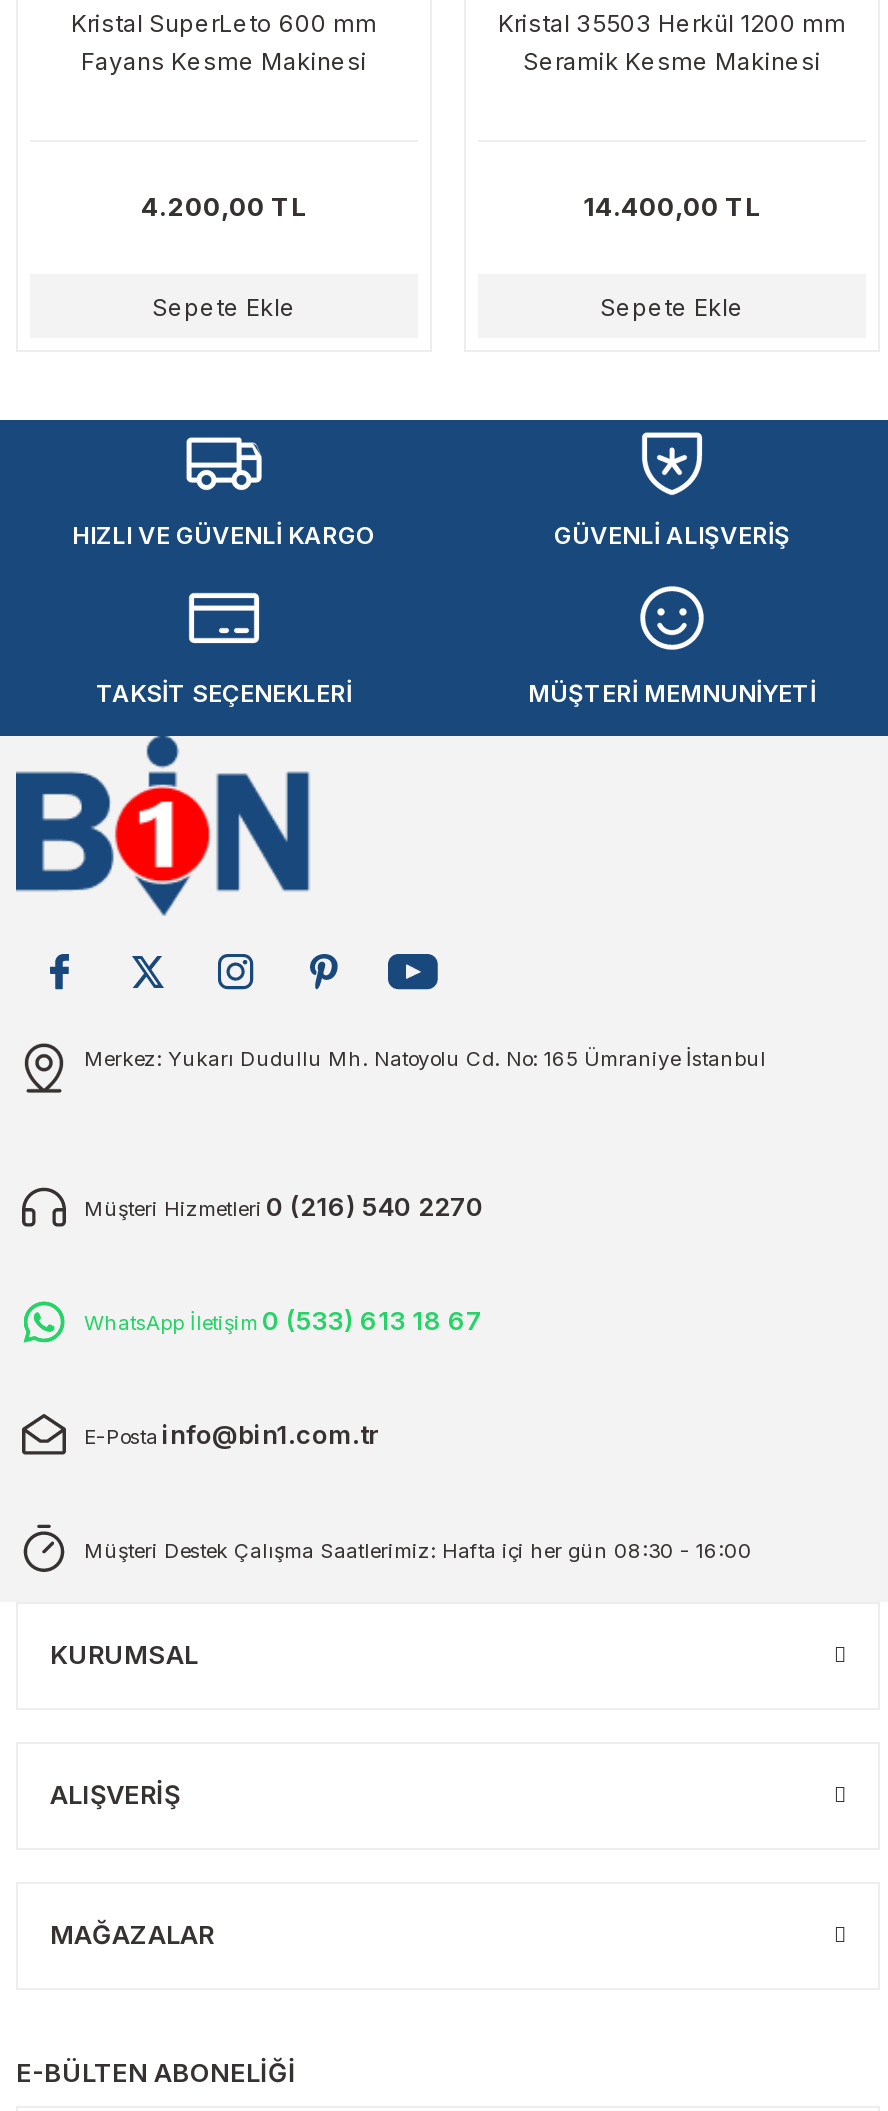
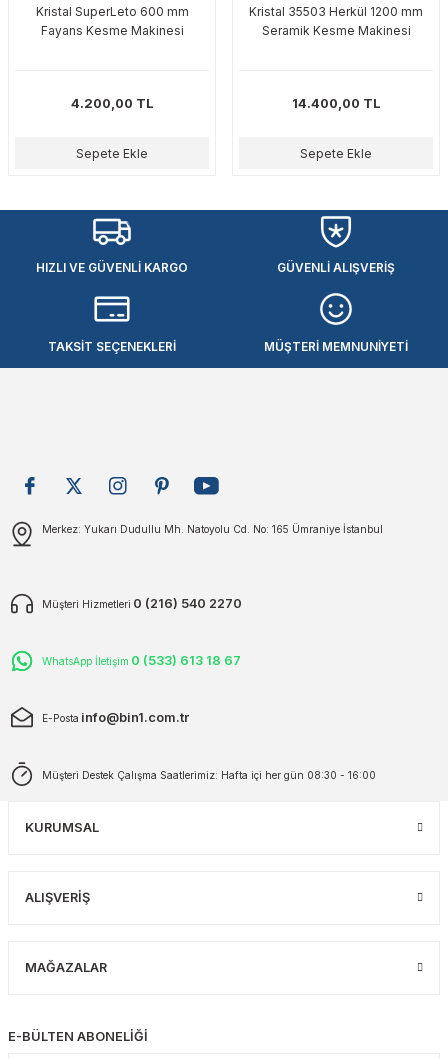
- [image]
